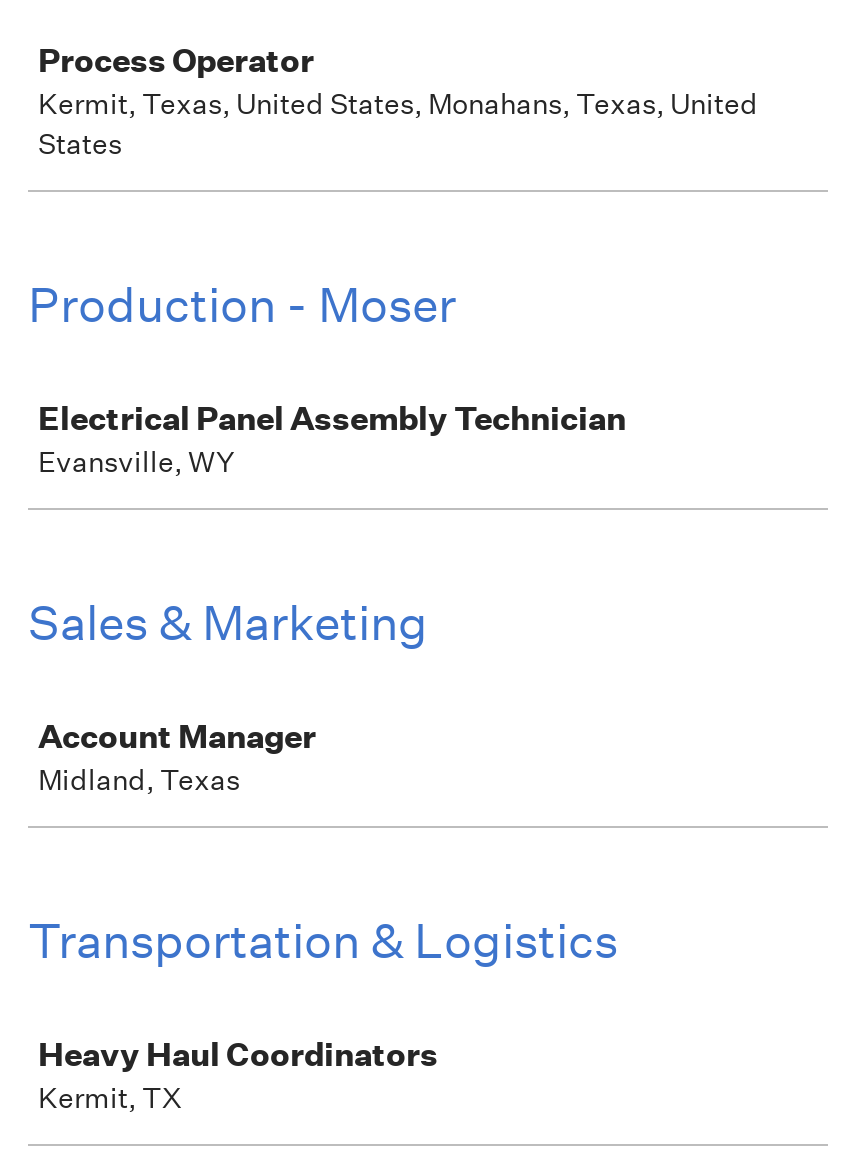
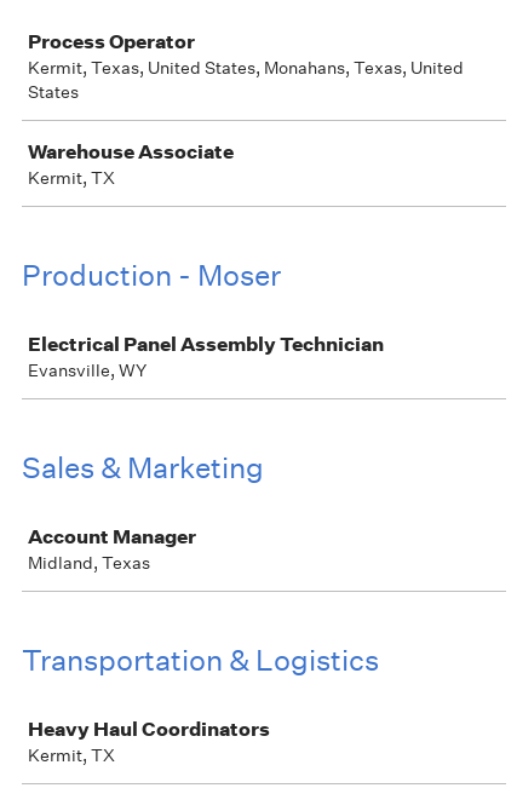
+ Warehouse Associate
+ Kermit, TX
